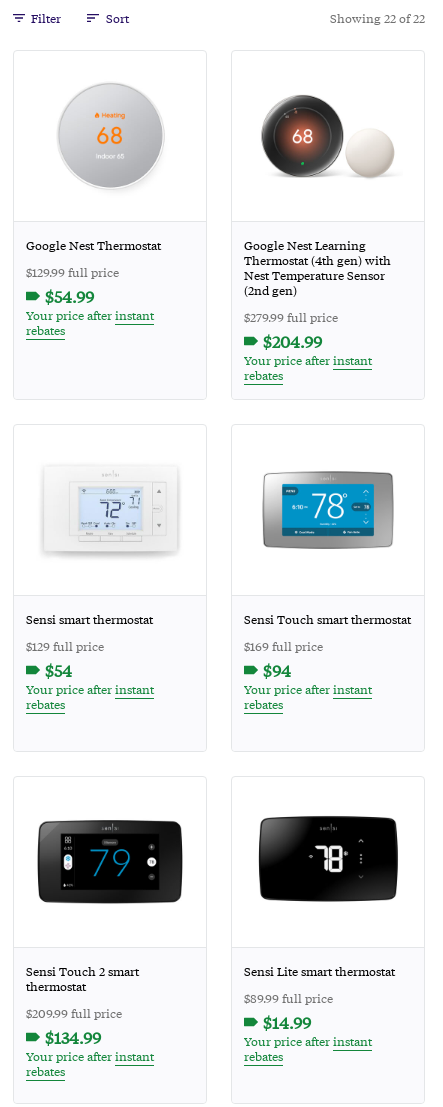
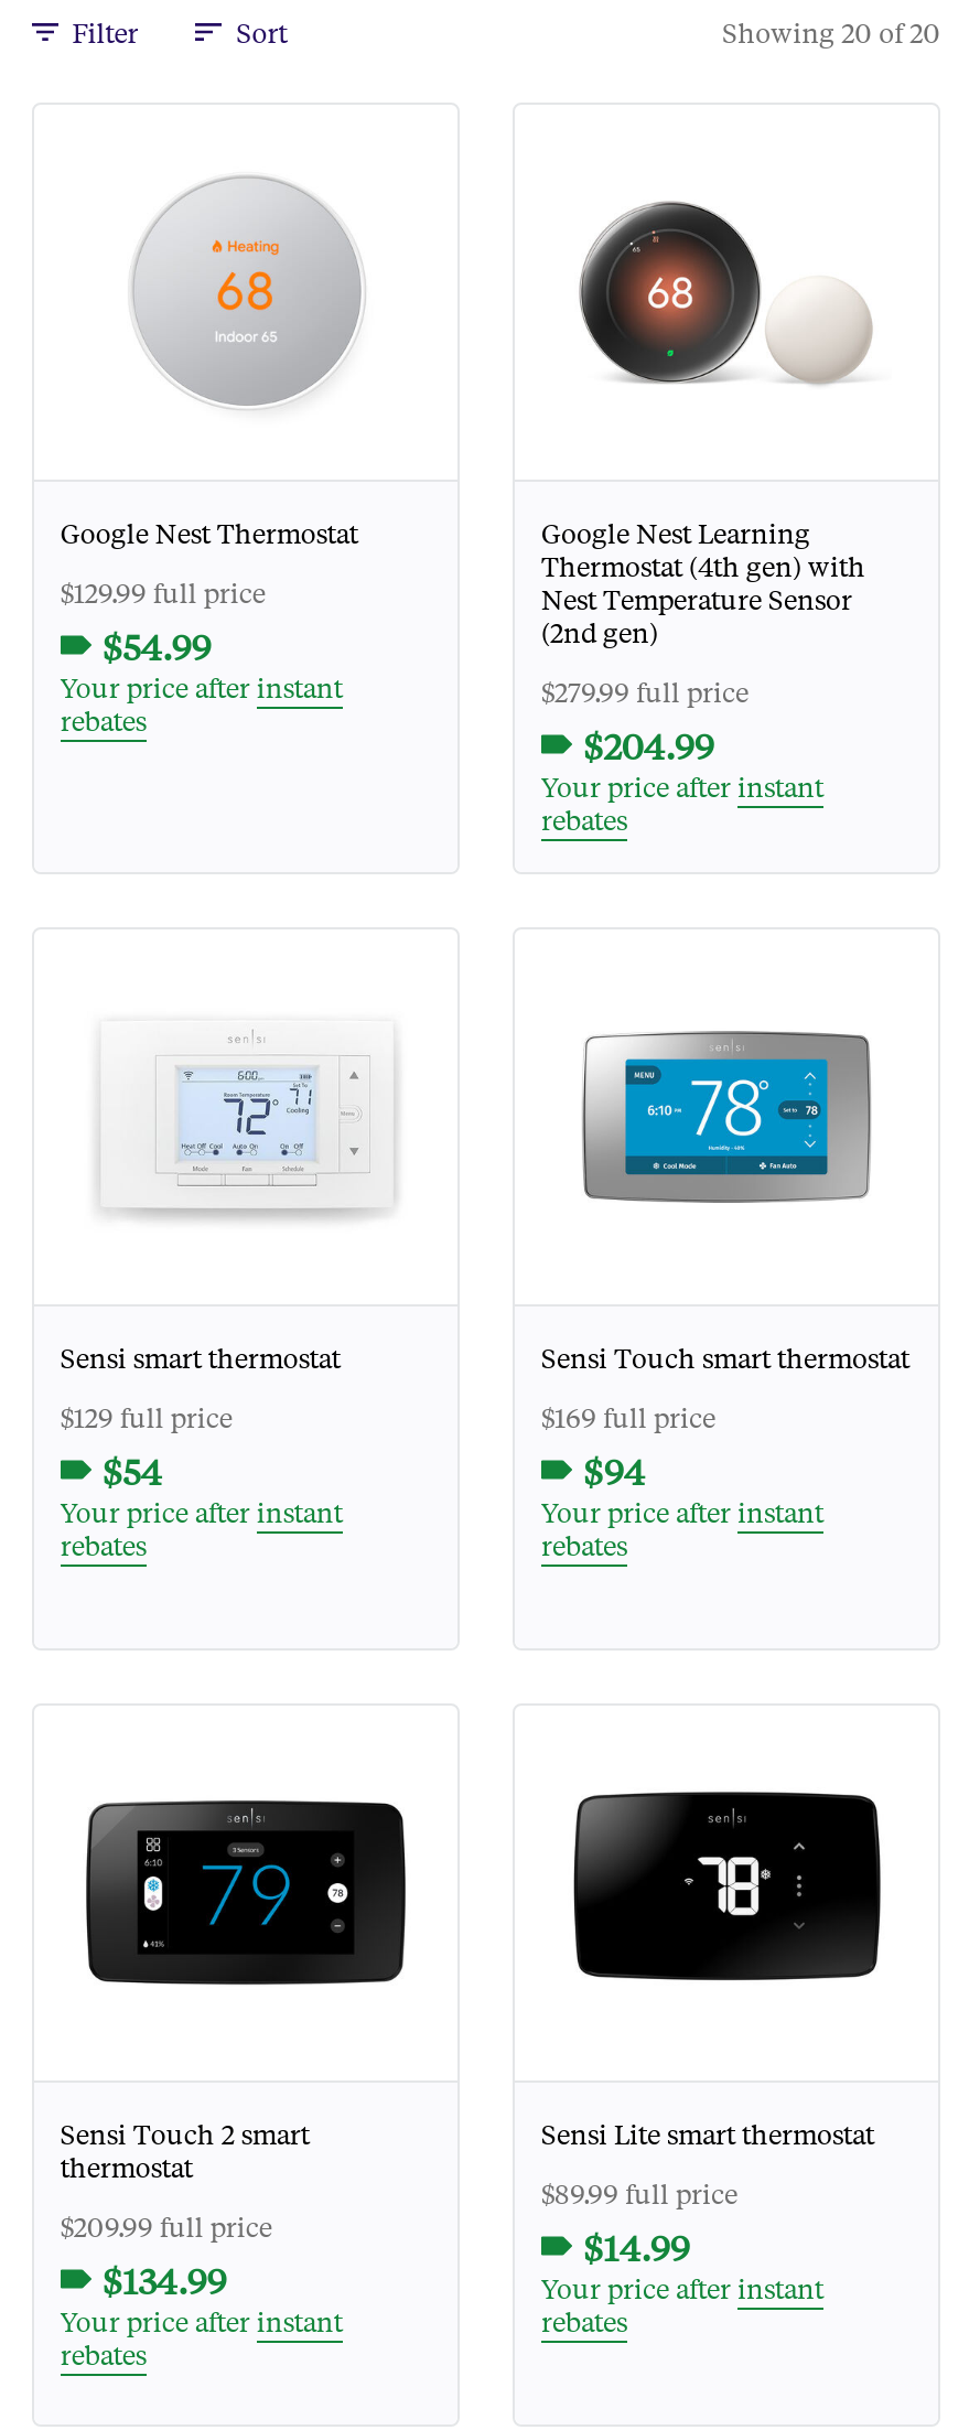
- Showing 22 of 22
+ Showing 20 of 20
